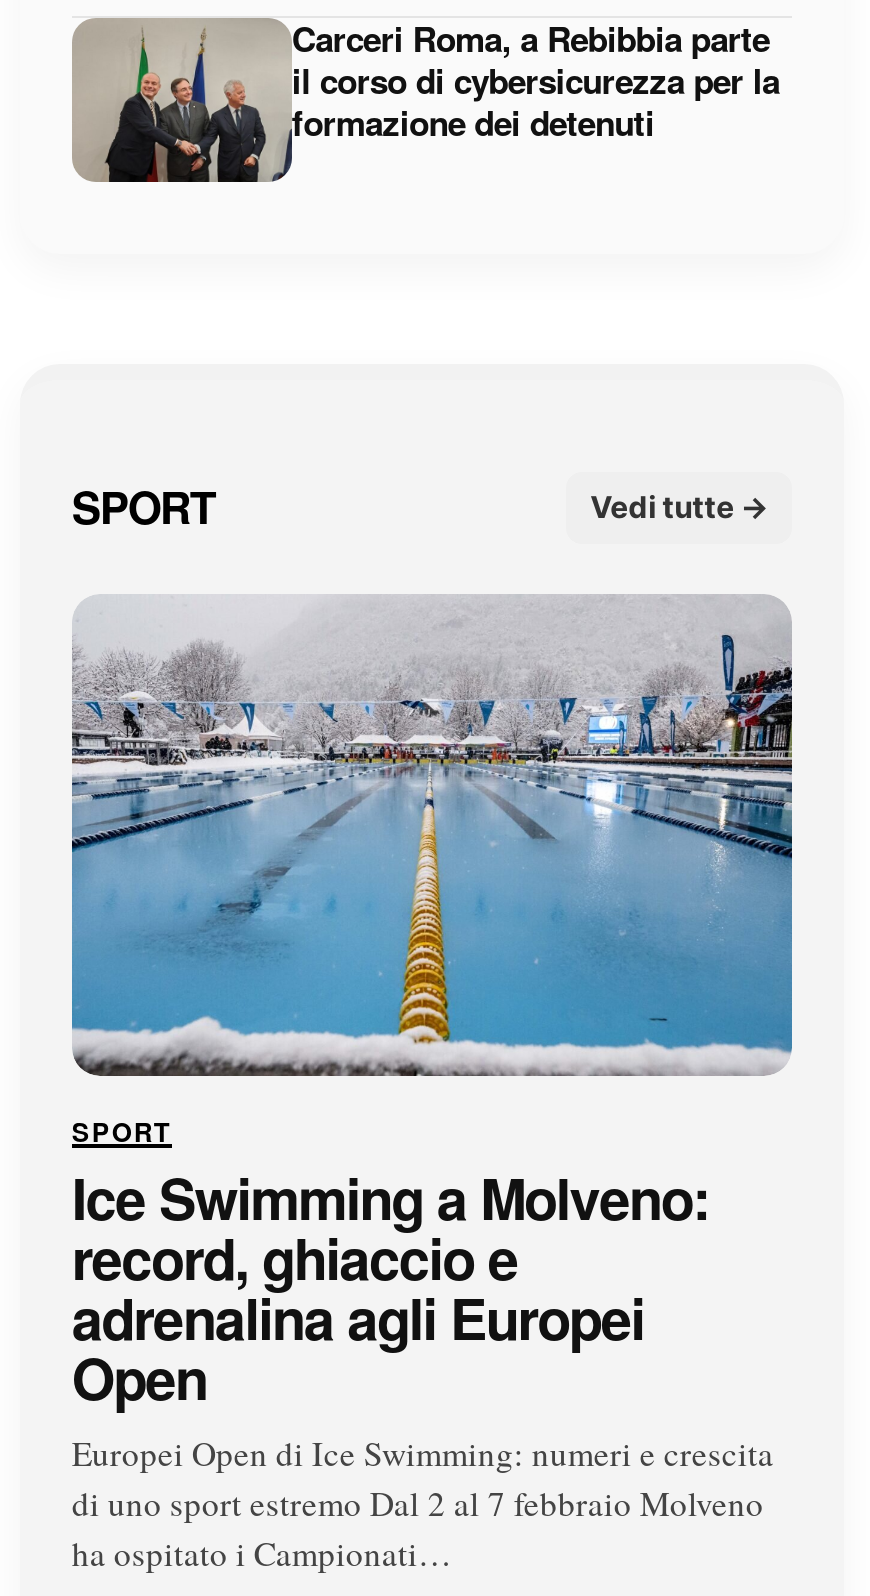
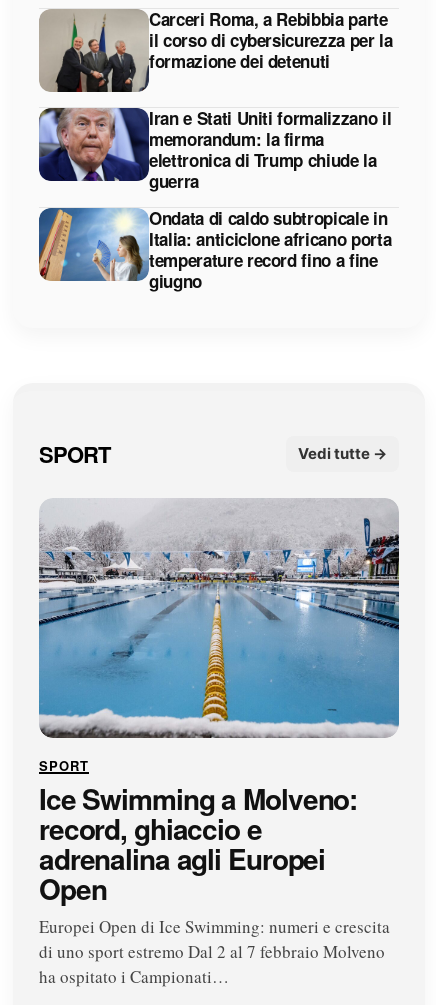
+ [image]
+ Iran e Stati Uniti formalizzano il
+ memorandum: la firma
+ elettronica di Trump chiude la
+ guerra
+ Ondata di caldo subtropicale in
+ Italia: anticiclone africano porta
+ temperature record fino a fine
+ giugno

+ [image]
